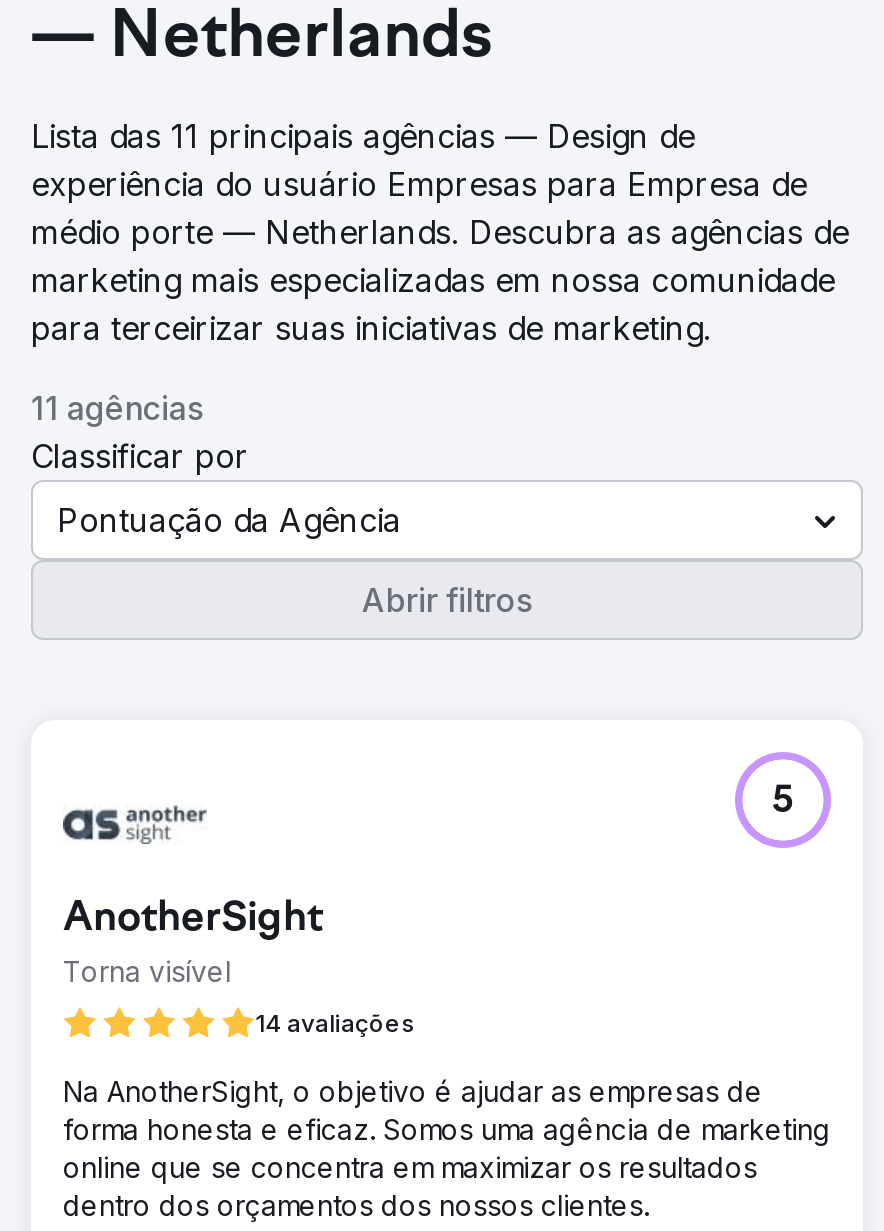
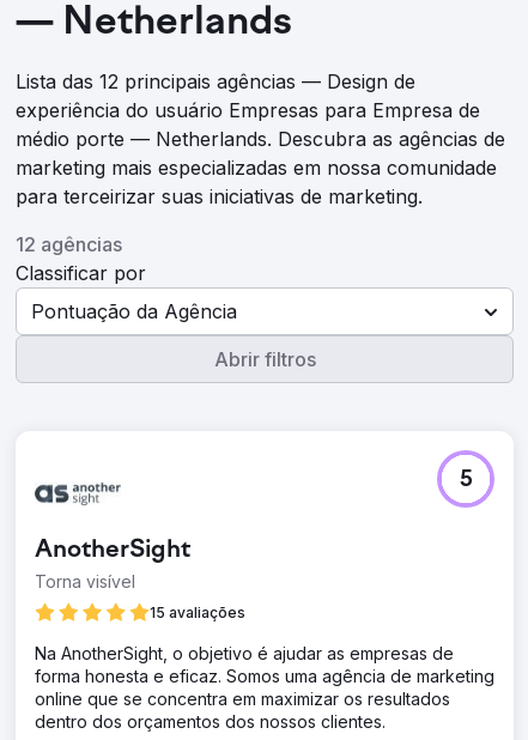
- Lista das 11 principais agências — Design de
+ Lista das 12 principais agências — Design de

- 11 agências
+ 12 agências

- 14 avaliações
+ 15 avaliações
